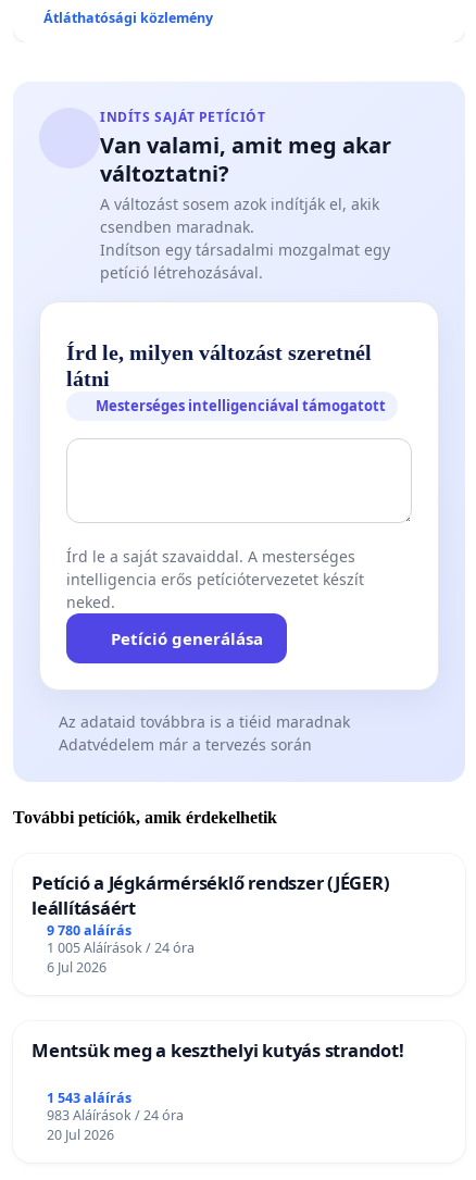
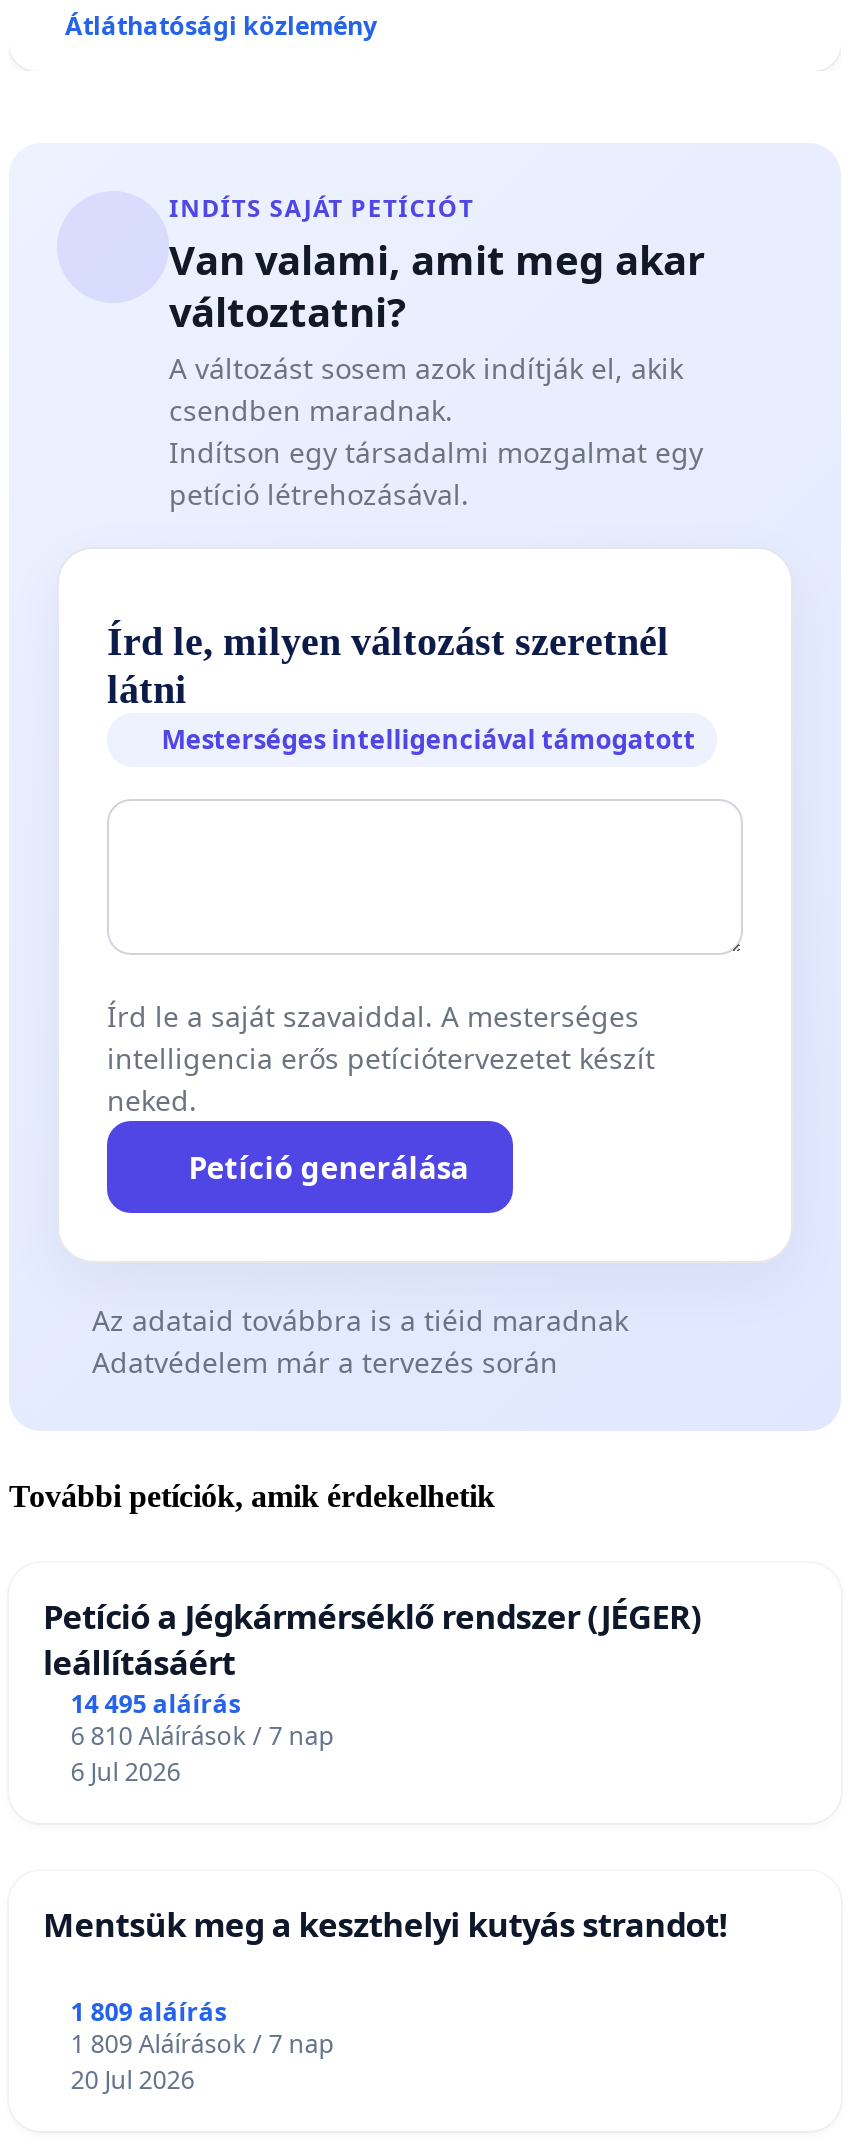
- 9 780 aláírás
+ 14 495 aláírás

- 1 005 Aláírások / 24 óra
+ 6 810 Aláírások / 7 nap

- 1 543 aláírás
+ 1 809 aláírás

- 983 Aláírások / 24 óra
+ 1 809 Aláírások / 7 nap
